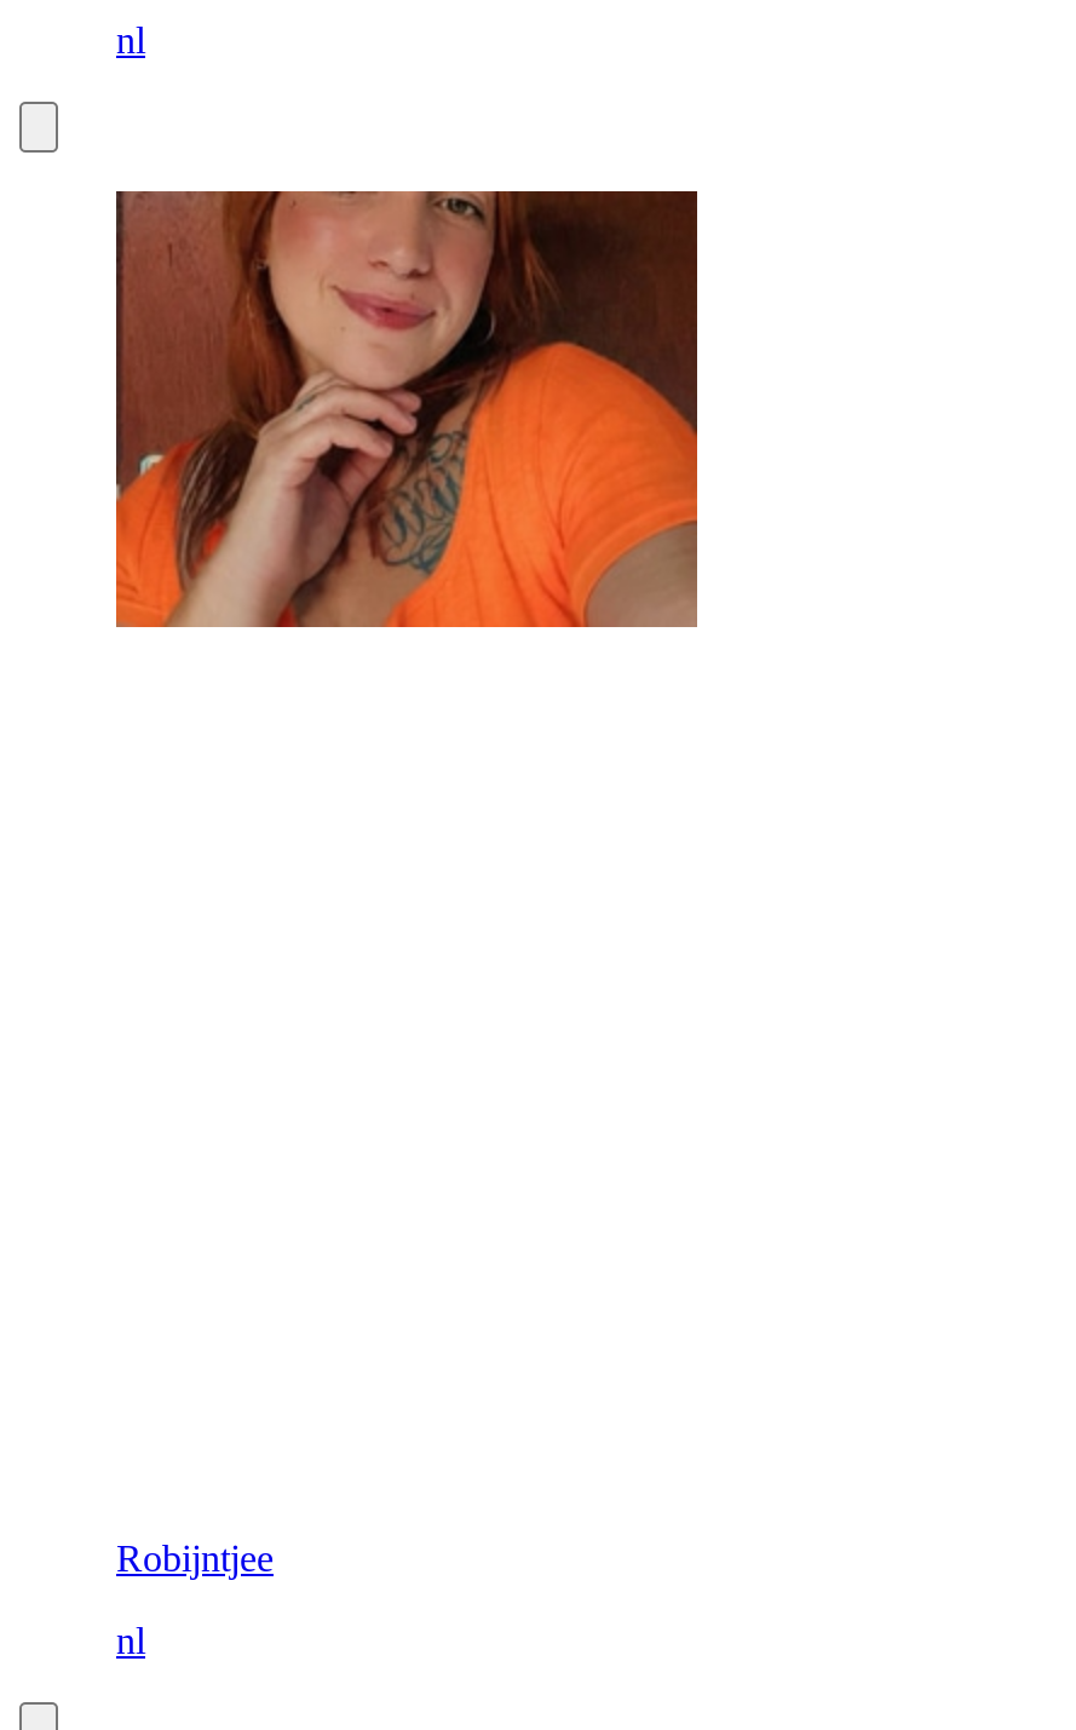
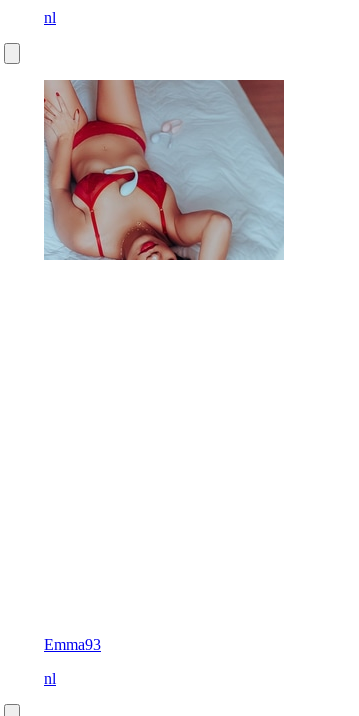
- [image]
+ [image]

- Robijntjee
+ Emma93
